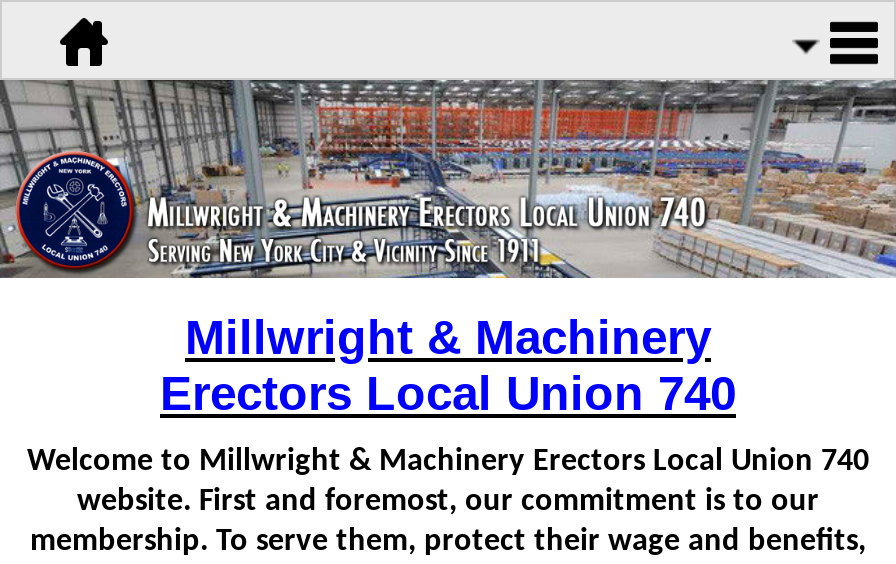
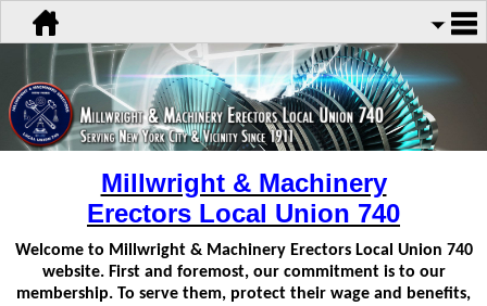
- [image]
+ [image]
